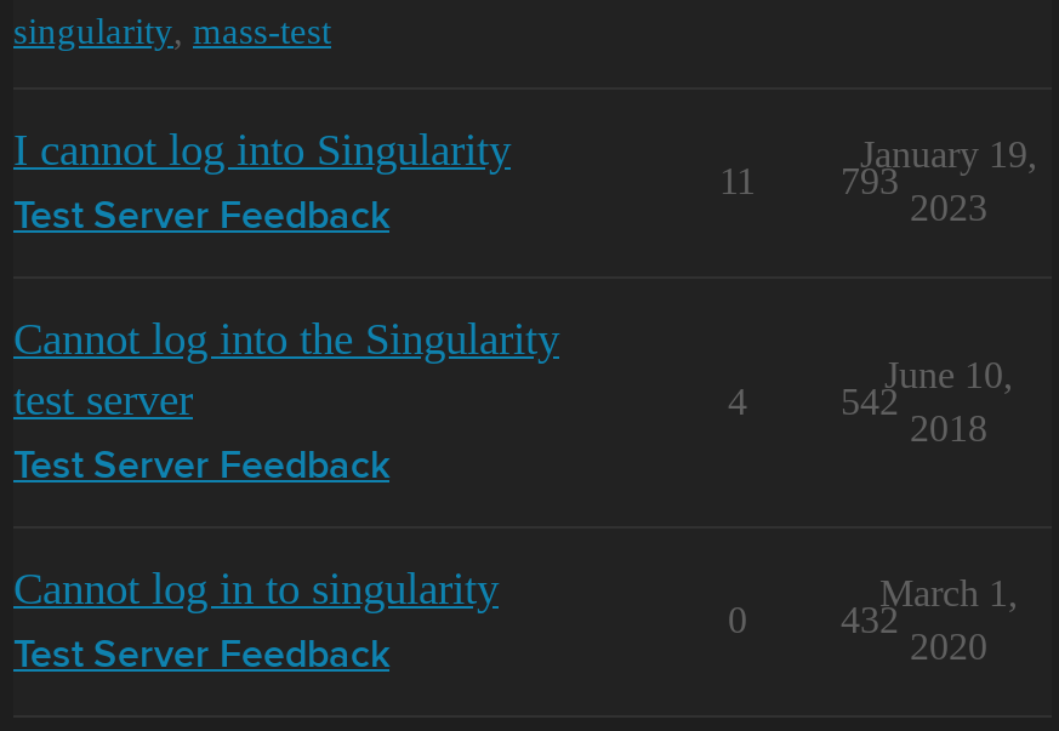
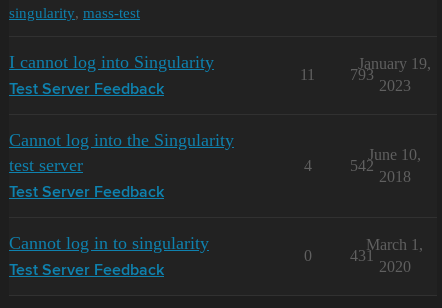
- 432
+ 431
